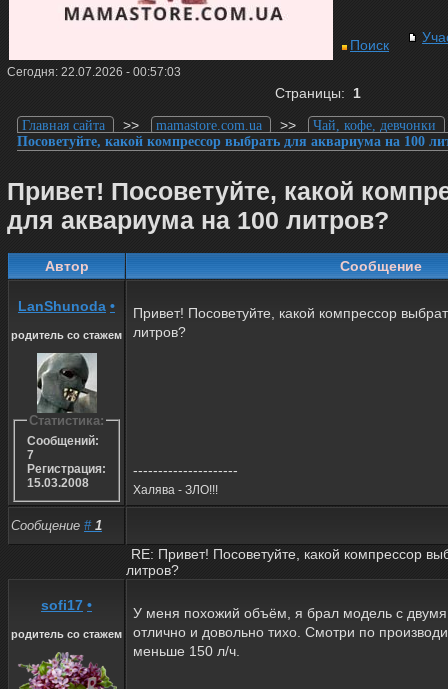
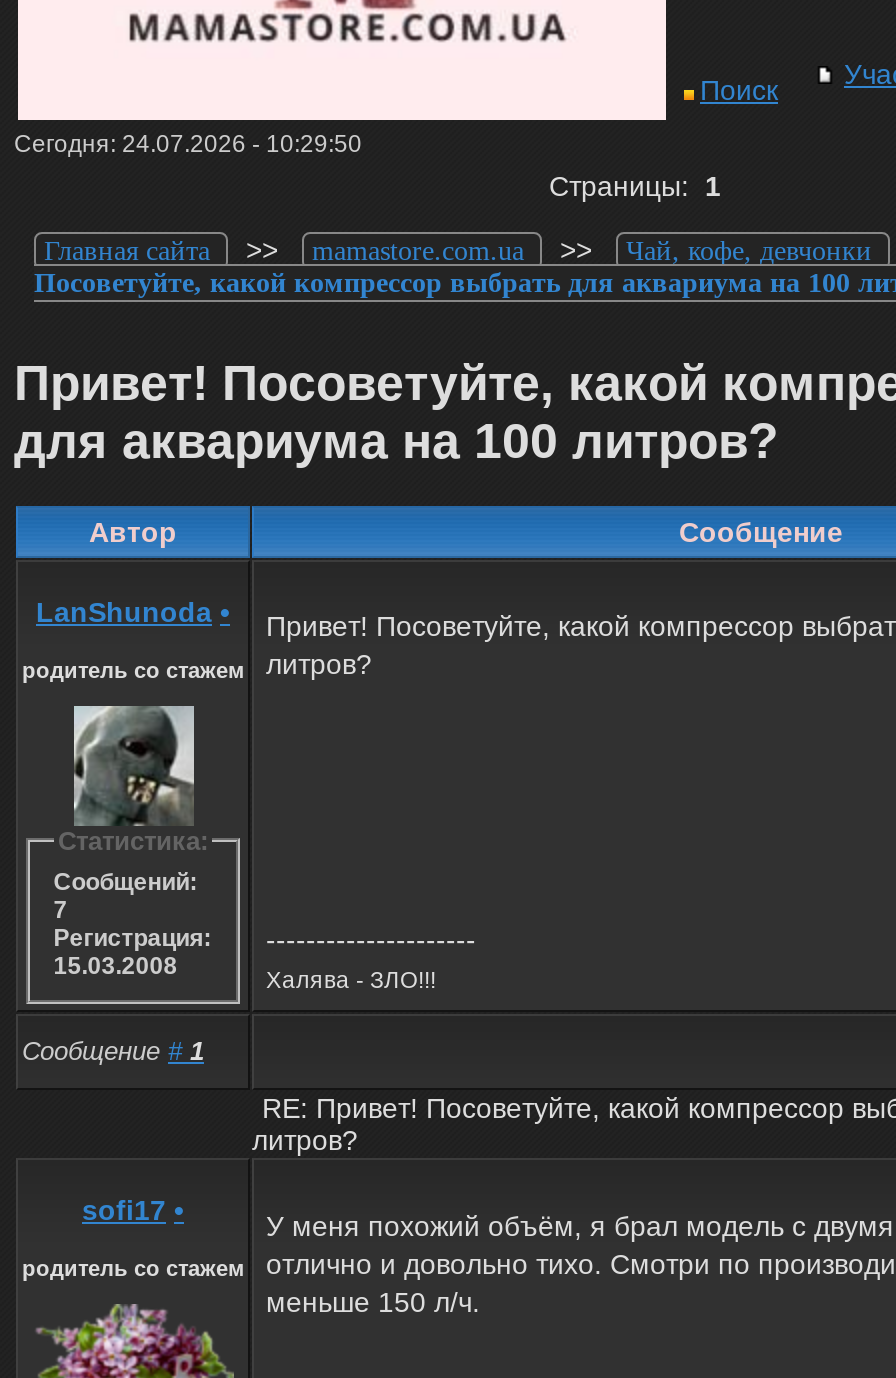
- Сегодня: 22.07.2026 - 00:57:03
+ Сегодня: 24.07.2026 - 10:29:50
